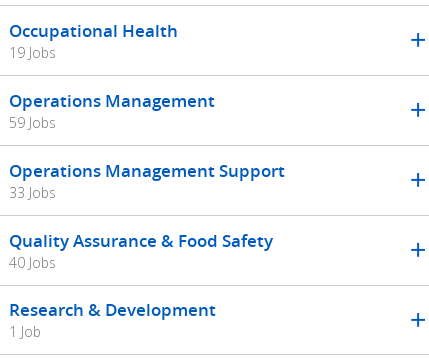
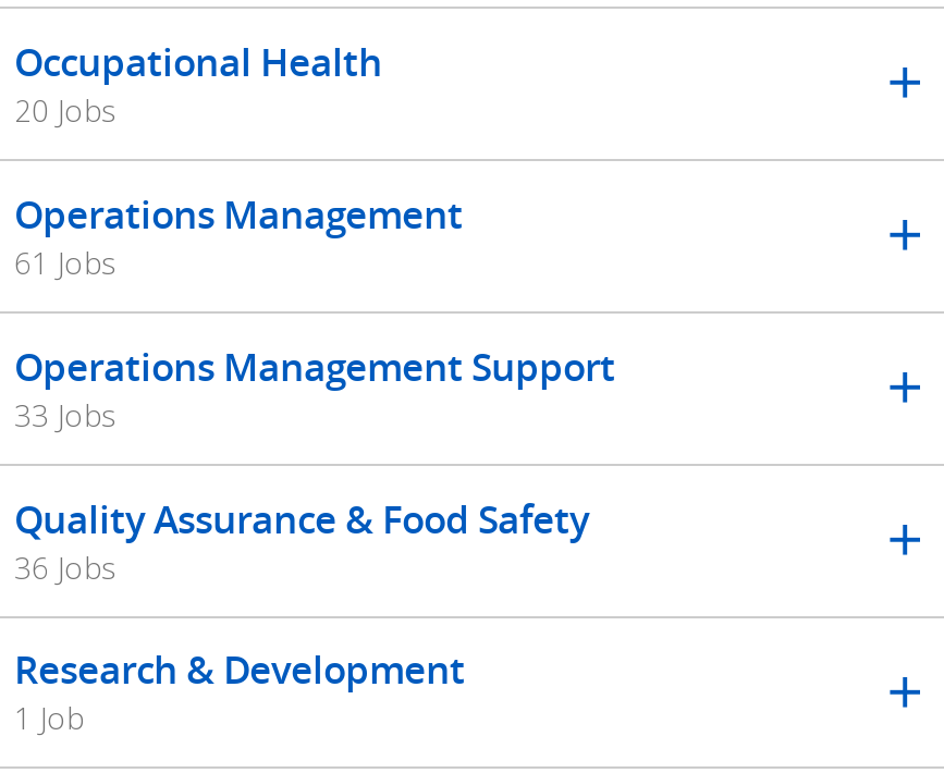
- 19 Jobs
+ 20 Jobs

- 59 Jobs
+ 61 Jobs

- 40 Jobs
+ 36 Jobs
